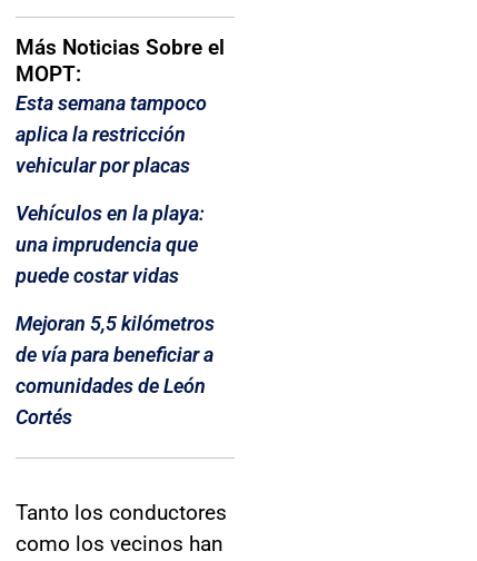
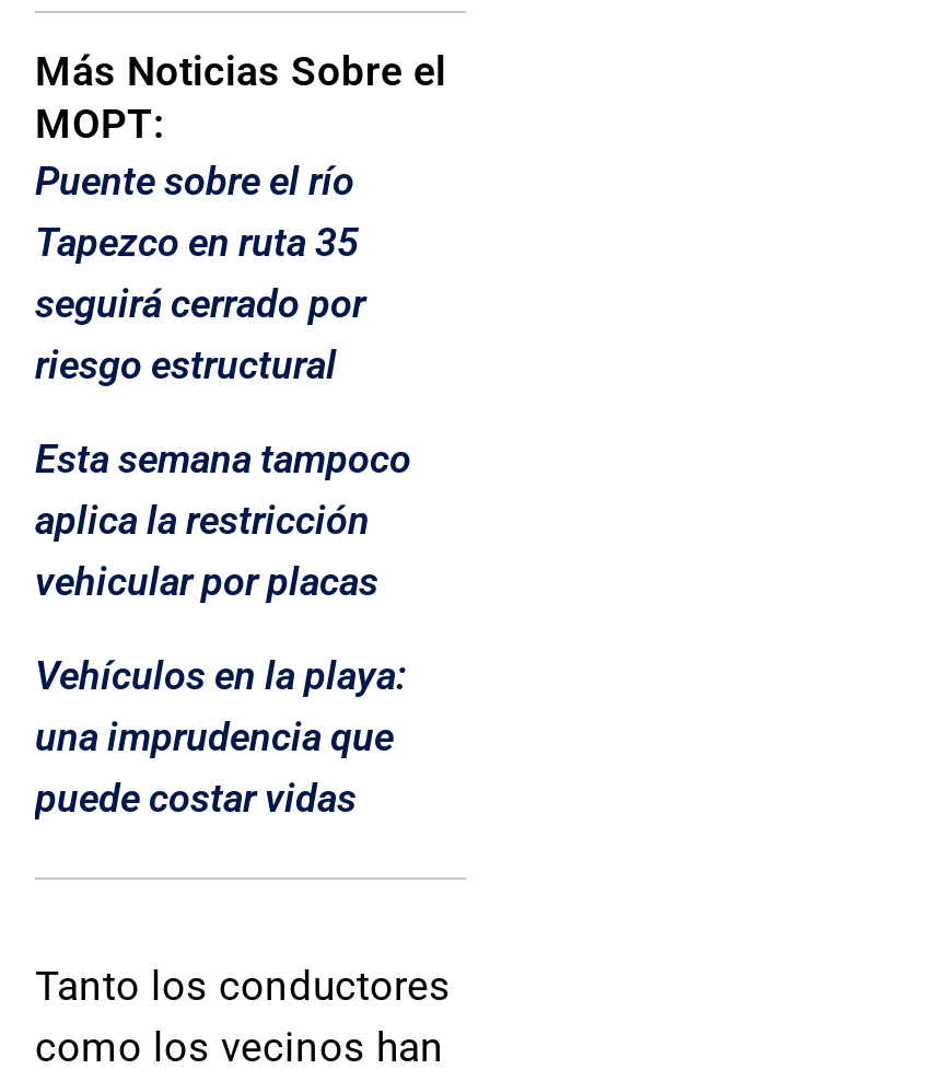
+ Puente sobre el río
+ Tapezco en ruta 35
+ seguirá cerrado por
+ riesgo estructural

moved down: Esta semana tampoco | aplica la restricción | vehicular por placas | Vehículos en la playa: | una imprudencia que | puede costar vidas

- Mejoran 5,5 kilómetros
- de vía para beneficiar a
- comunidades de León
- Cortés
